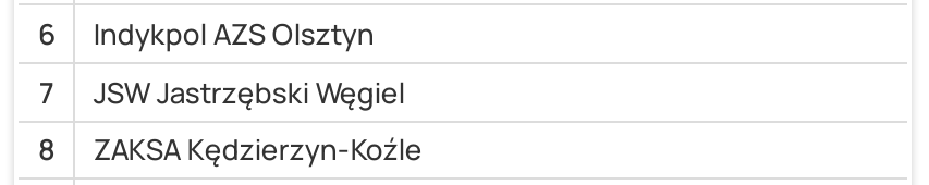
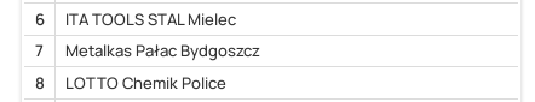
- Indykpol AZS Olsztyn
+ ITA TOOLS STAL Mielec

- JSW Jastrzębski Węgiel
+ Metalkas Pałac Bydgoszcz

- ZAKSA Kędzierzyn-Koźle
+ LOTTO Chemik Police
